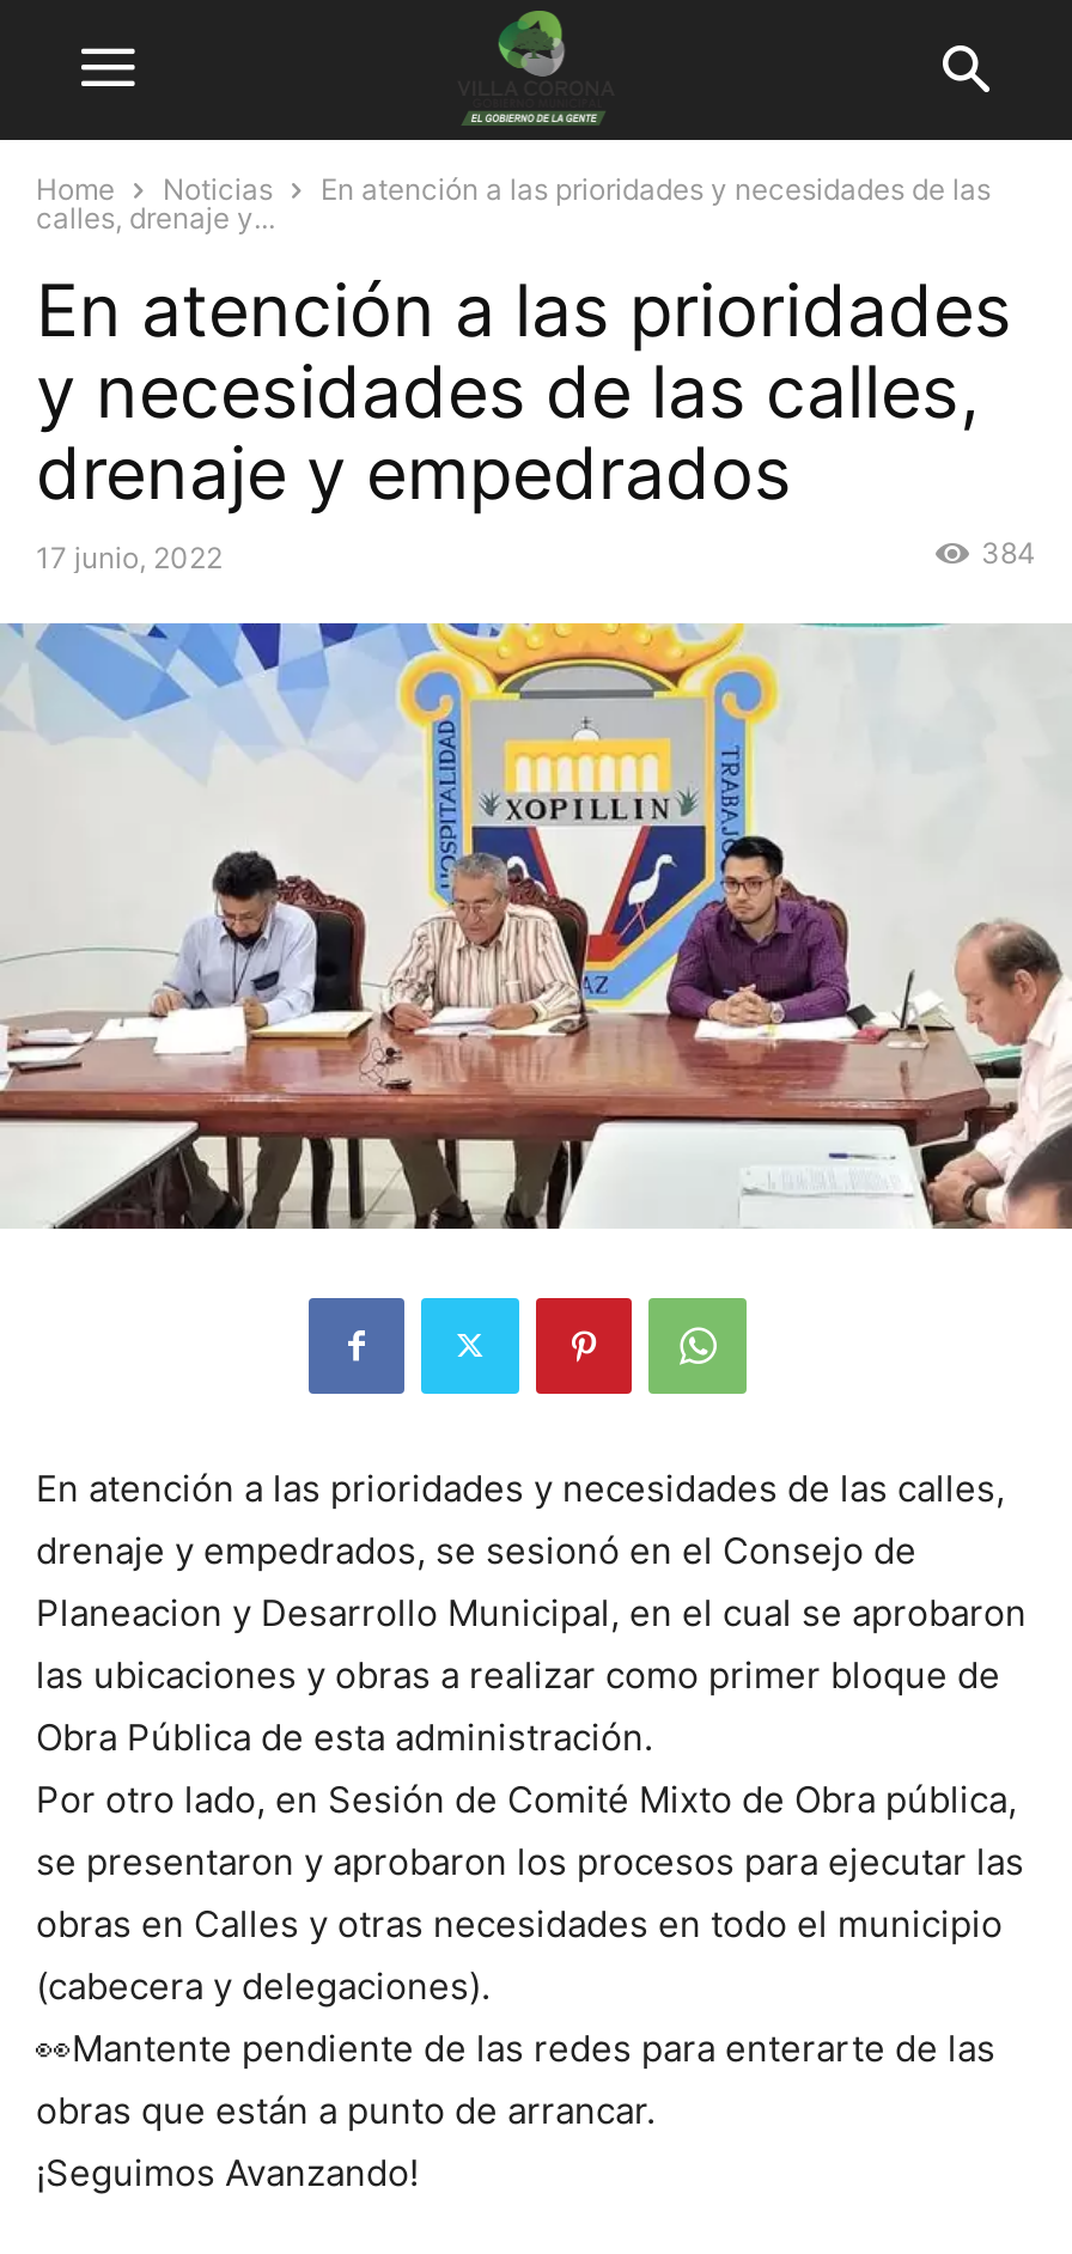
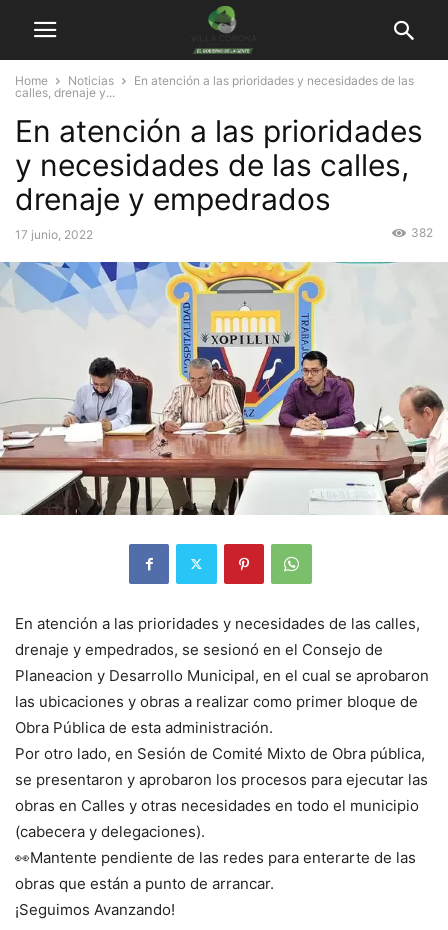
- 384
+ 382
